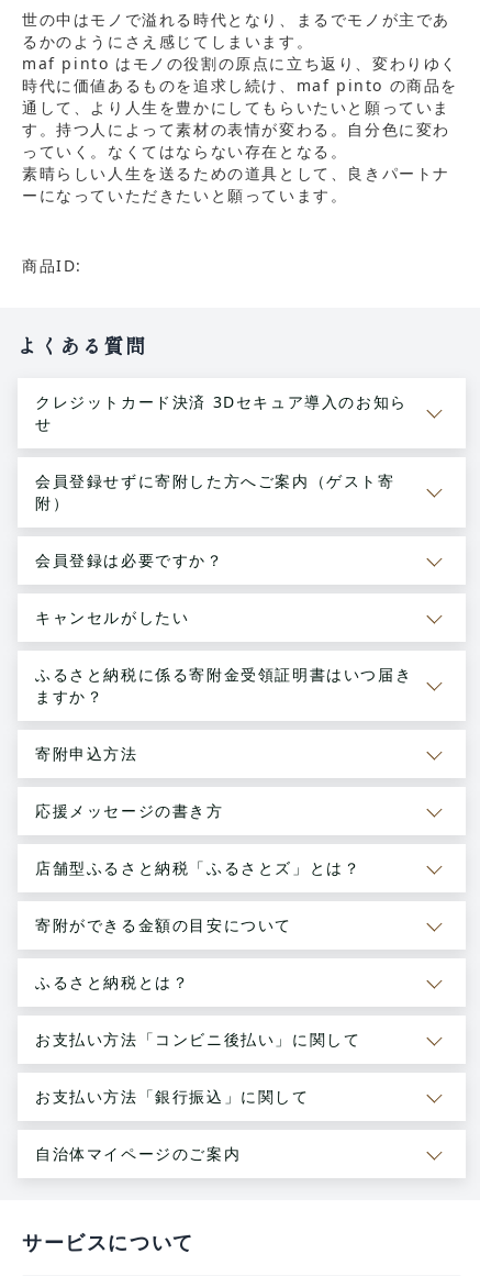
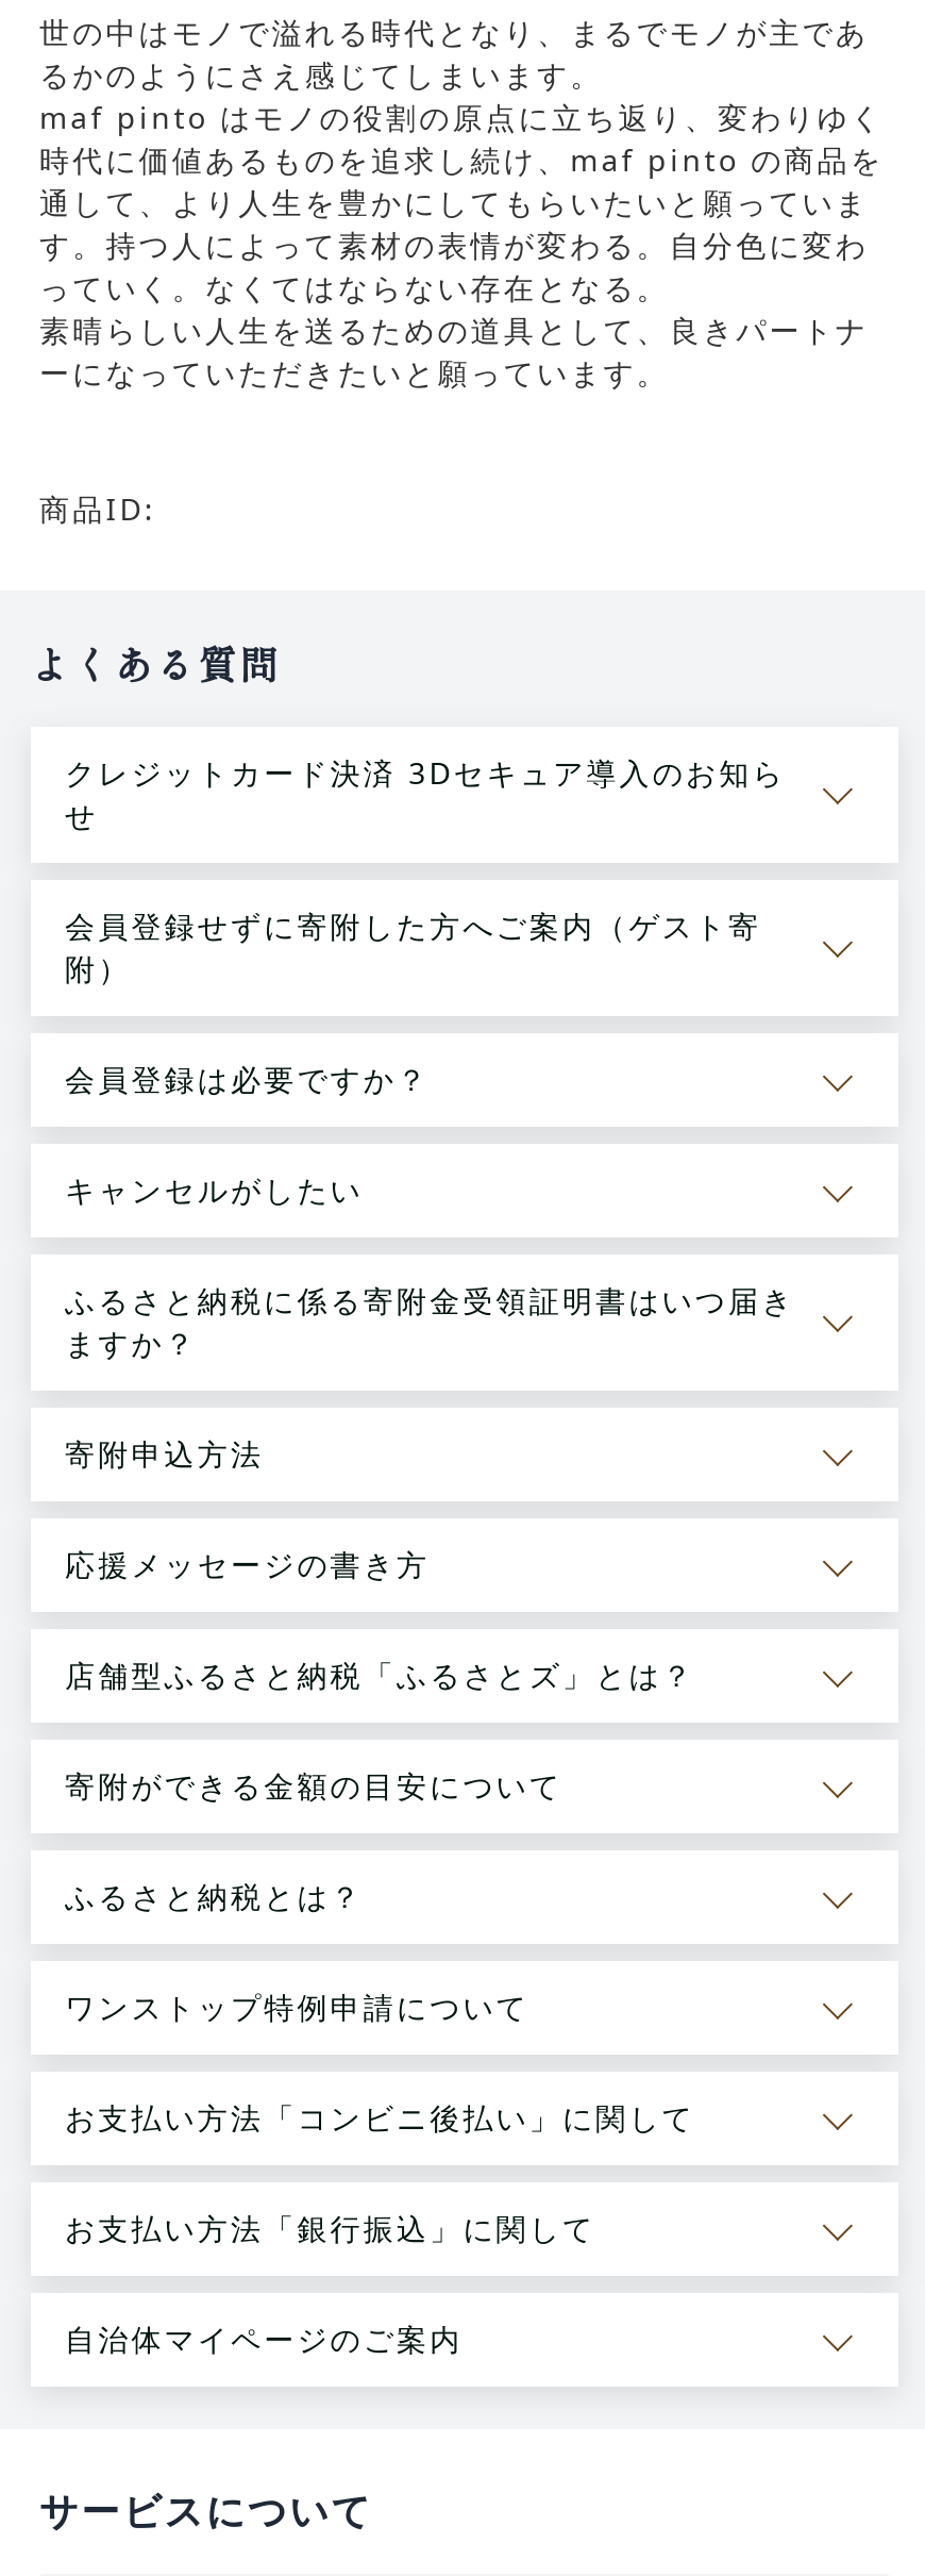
+ ワンストップ特例申請について
